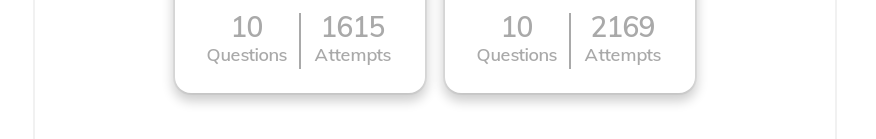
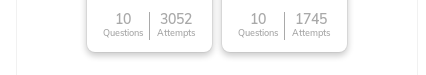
- 10 1615
+ 10 3052

- 10 2169
+ 10 1745
